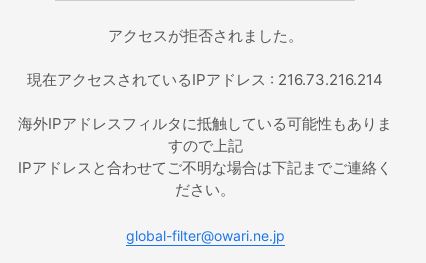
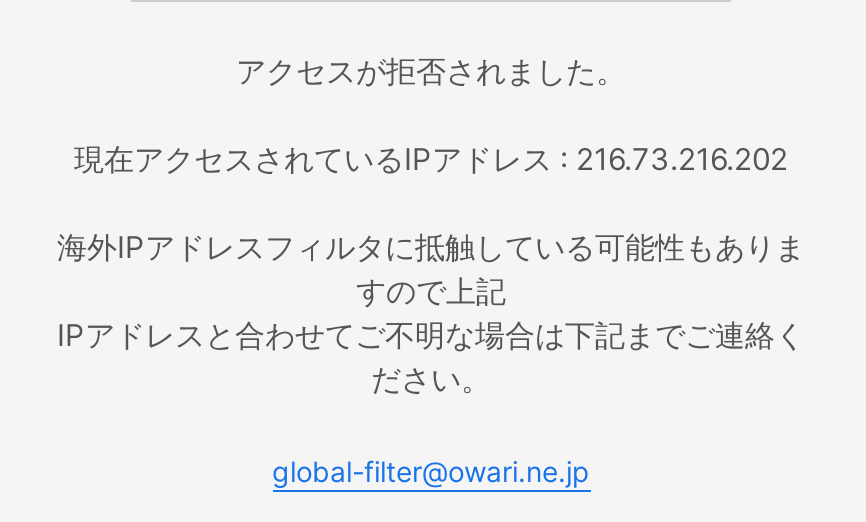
- 現在アクセスされているIPアドレス : 216.73.216.214
+ 現在アクセスされているIPアドレス : 216.73.216.202
